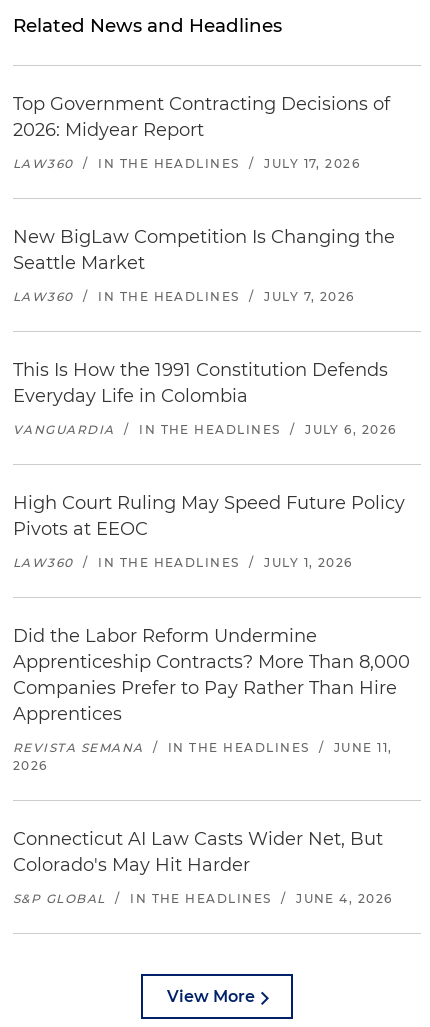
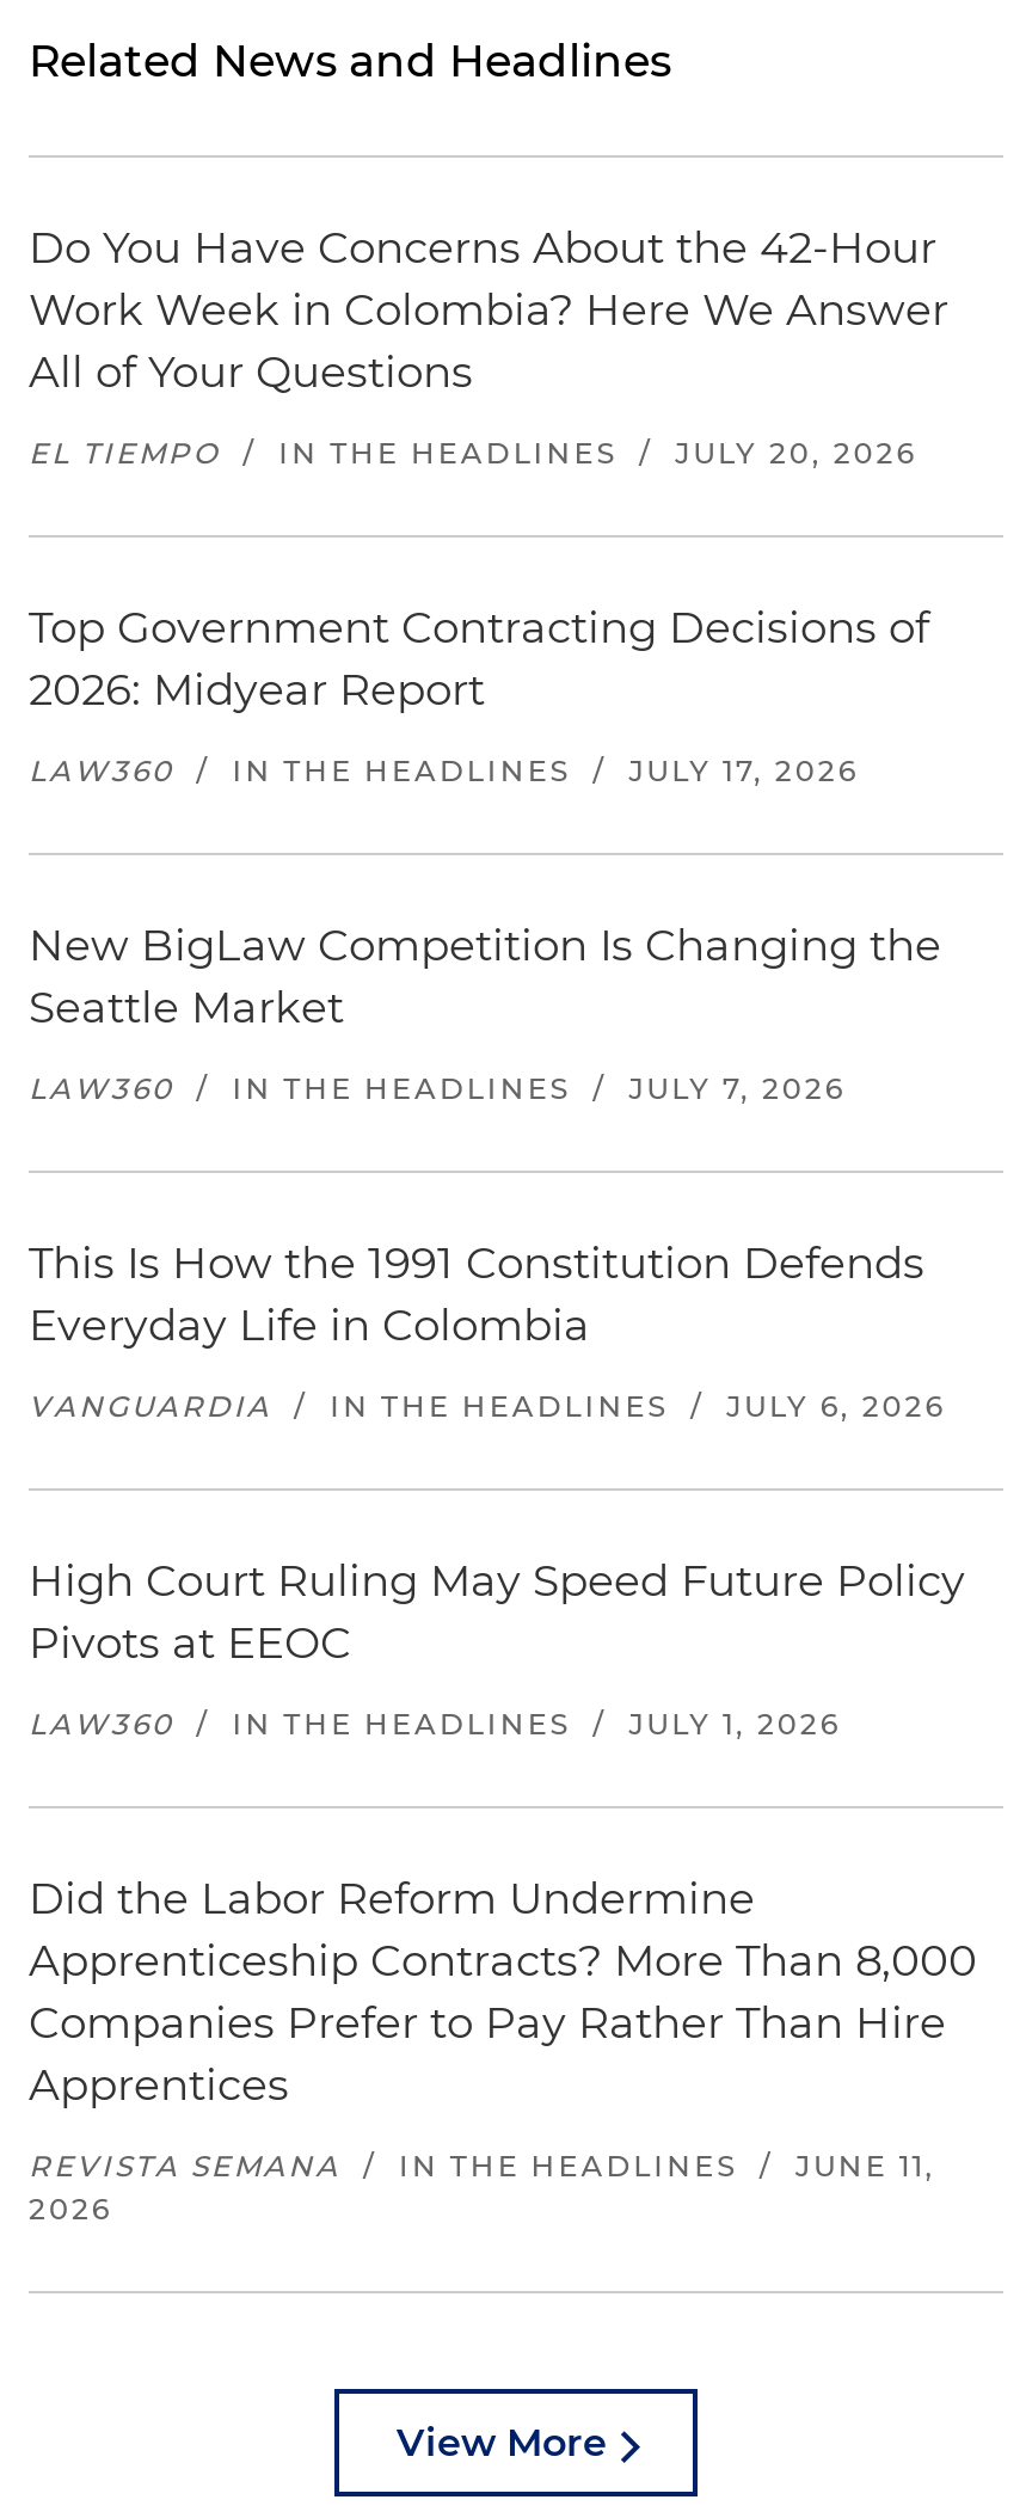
+ Do You Have Concerns About the 42-Hour
+ Work Week in Colombia? Here We Answer
+ All of Your Questions
+ EL TIEMPO / IN THE HEADLINES / JULY 20, 2026

moved down: Top Government Contracting Decisions of | 2026: Midyear Report | LAW360 / IN THE HEADLINES / JULY 17, 2026 | ... | REVISTA SEMANA / IN THE HEADLINES / JUNE 11, | 2026

- Connecticut AI Law Casts Wider Net, But
- Colorado's May Hit Harder
- S&P GLOBAL / IN THE HEADLINES / JUNE 4, 2026
